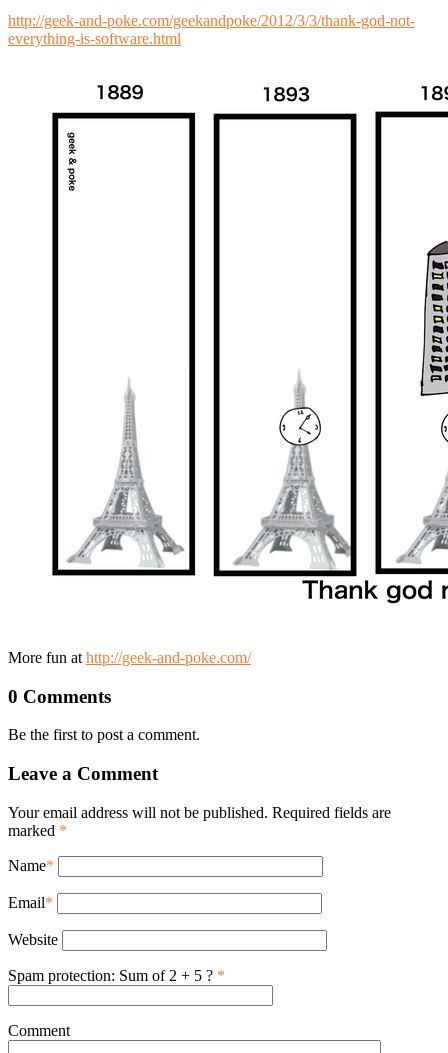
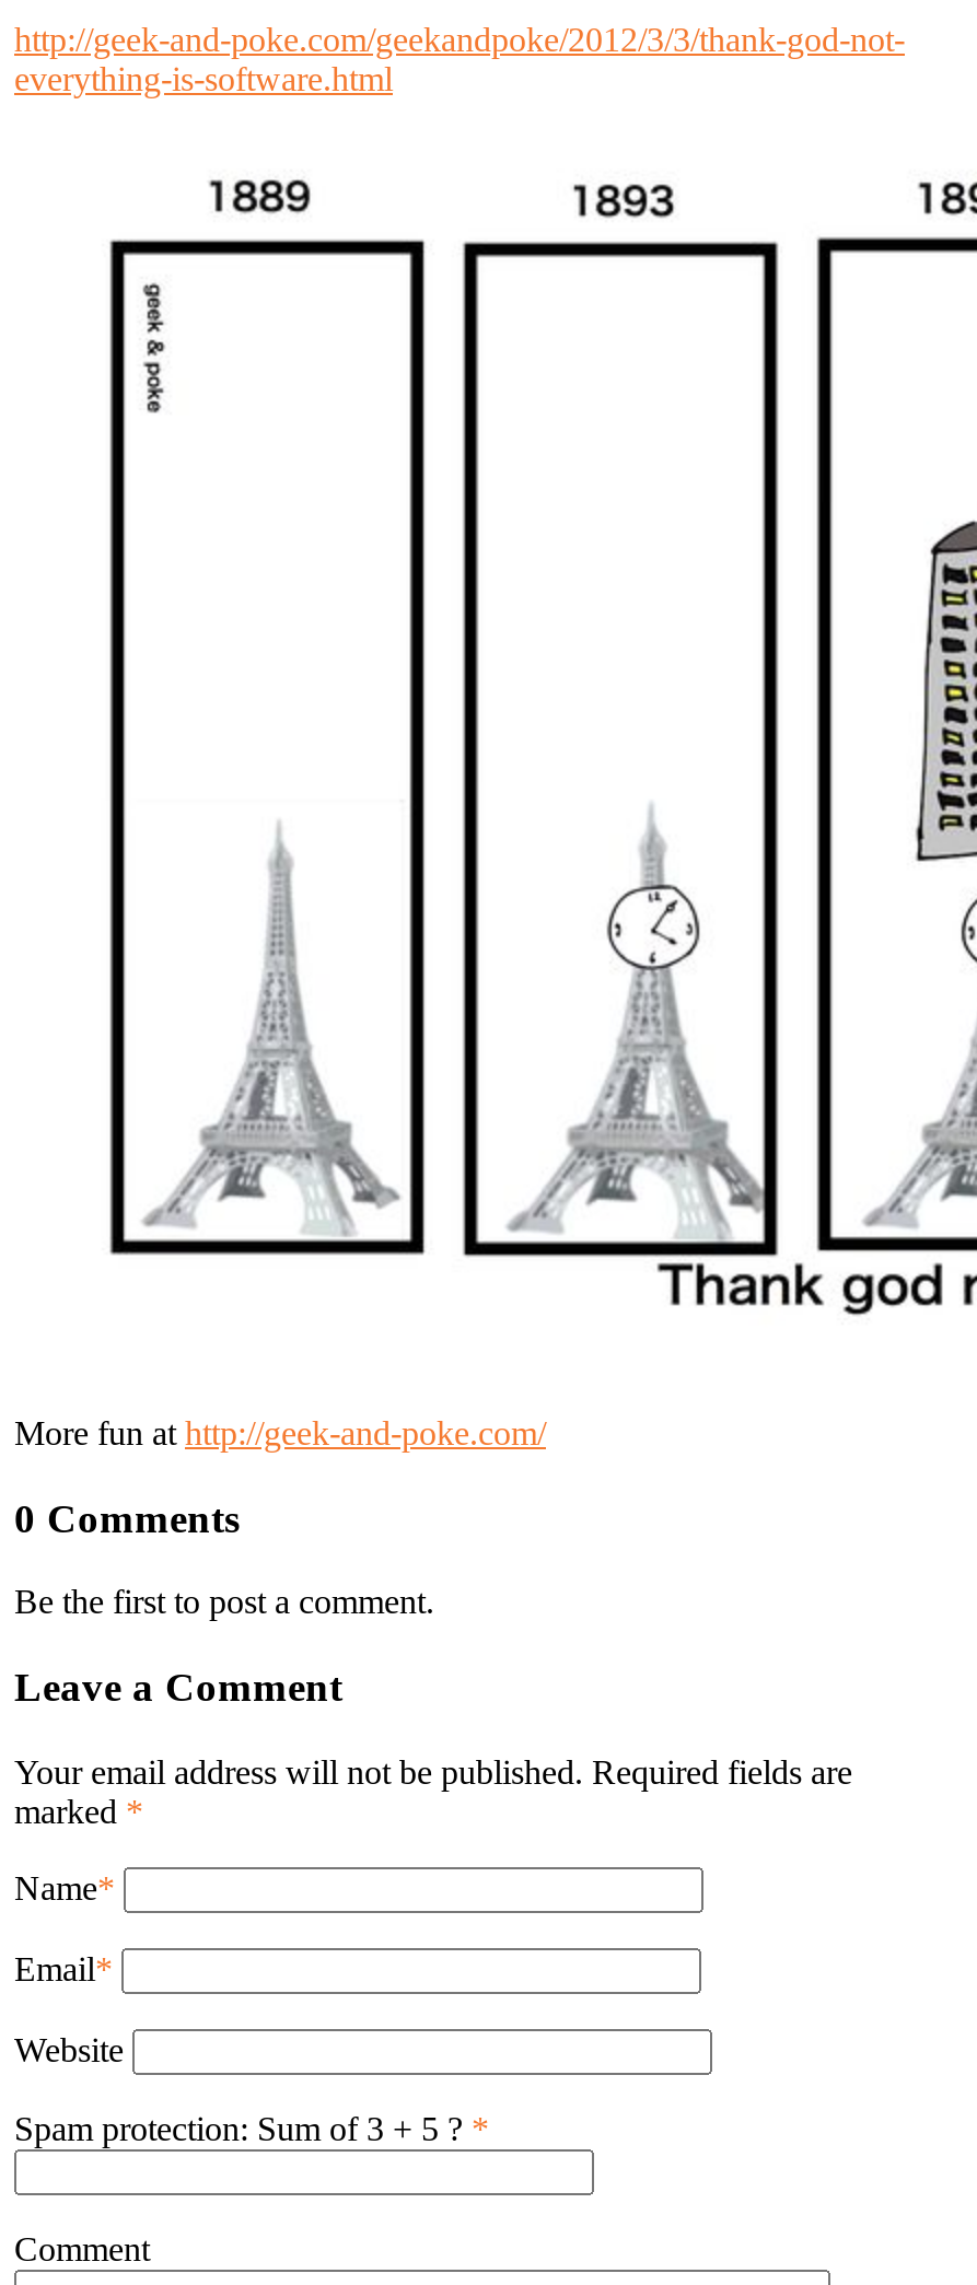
- Spam protection: Sum of 2 + 5 ? *
+ Spam protection: Sum of 3 + 5 ? *
